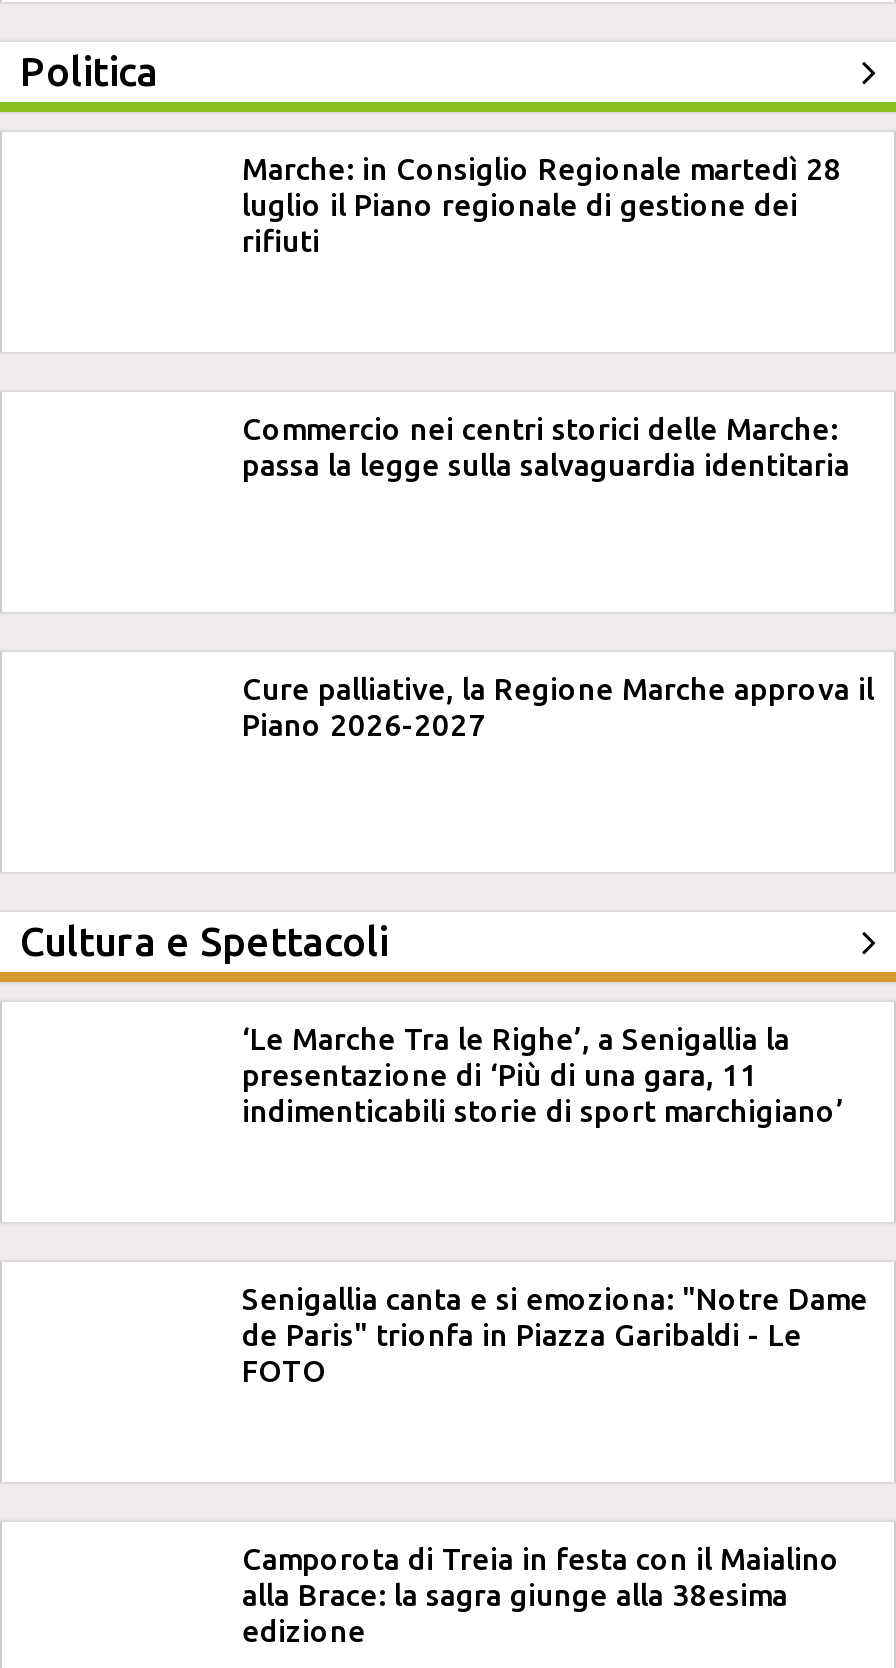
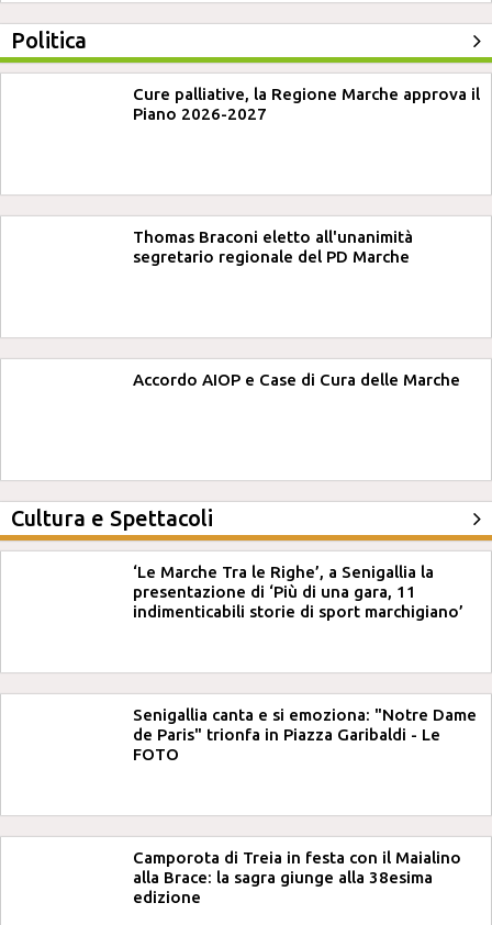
- Marche: in Consiglio Regionale martedì 28
- luglio il Piano regionale di gestione dei
- rifiuti

- Commercio nei centri storici delle Marche:
- passa la legge sulla salvaguardia identitaria

moved up: Cure palliative, la Regione Marche approva il | Piano 2026-2027

+ Thomas Braconi eletto all'unanimità
+ segretario regionale del PD Marche

+ Accordo AIOP e Case di Cura delle Marche
